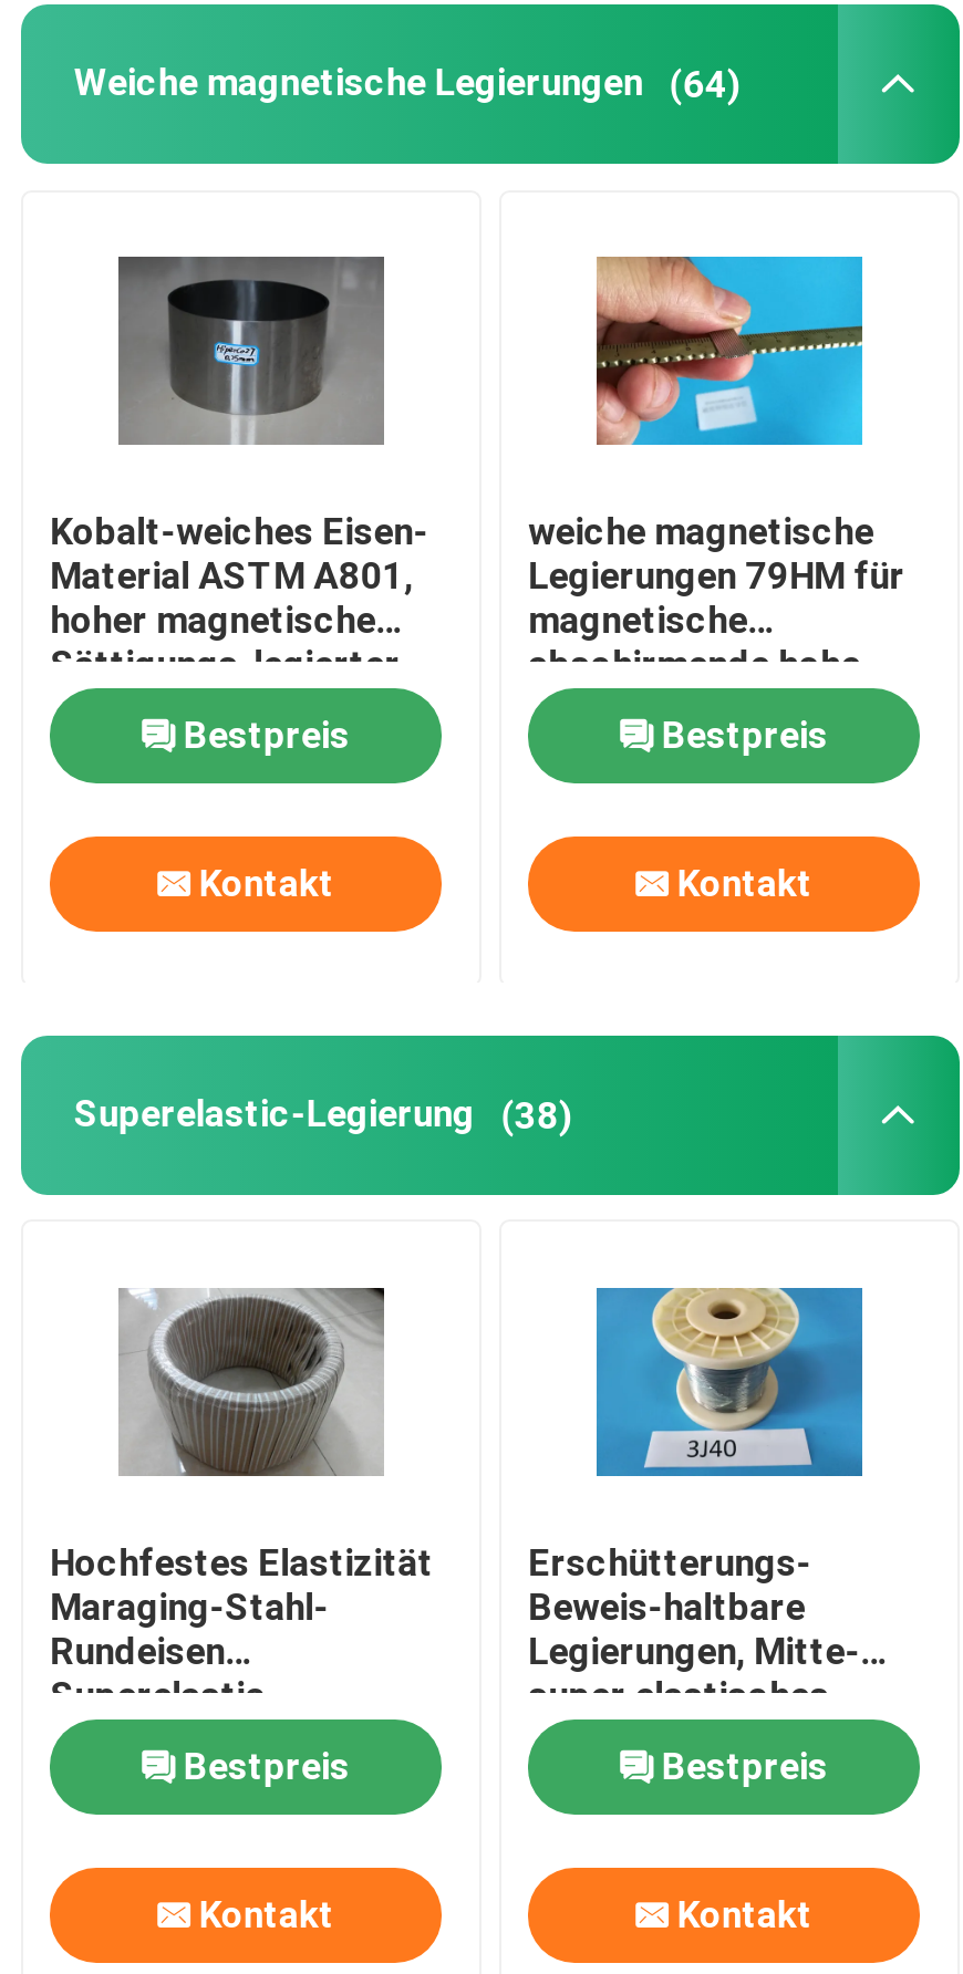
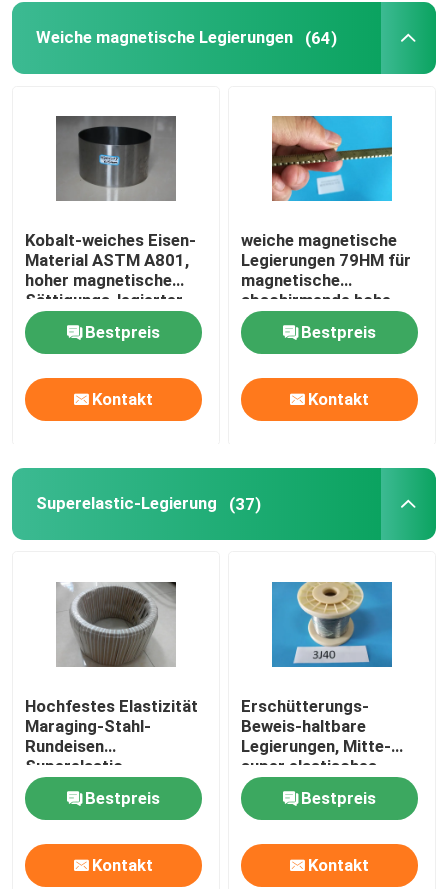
- Superelastic-Legierung (38)
+ Superelastic-Legierung (37)
